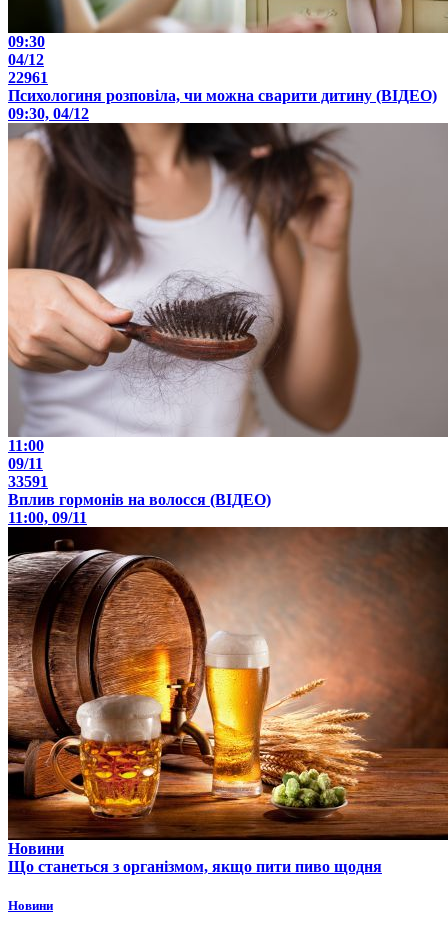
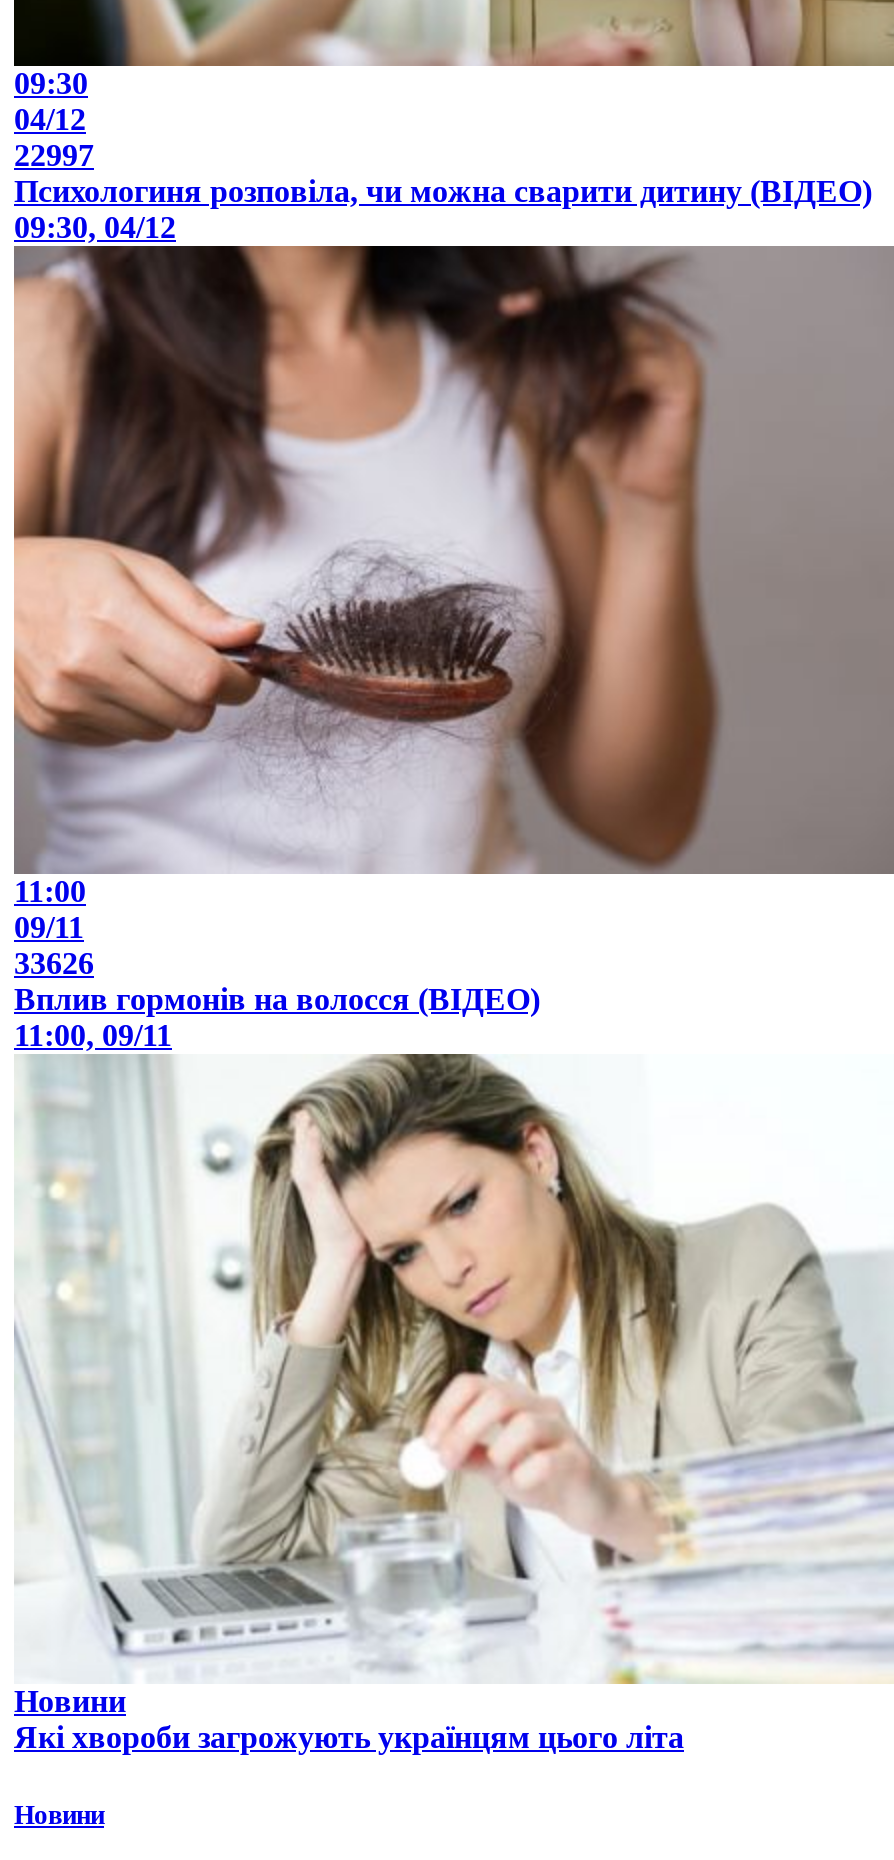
- 22961
+ 22997

- 33591
+ 33626

- [image]
- Що станеться з організмом, якщо пити пиво щодня
+ [image]
+ Які хвороби загрожують українцям цього літа
